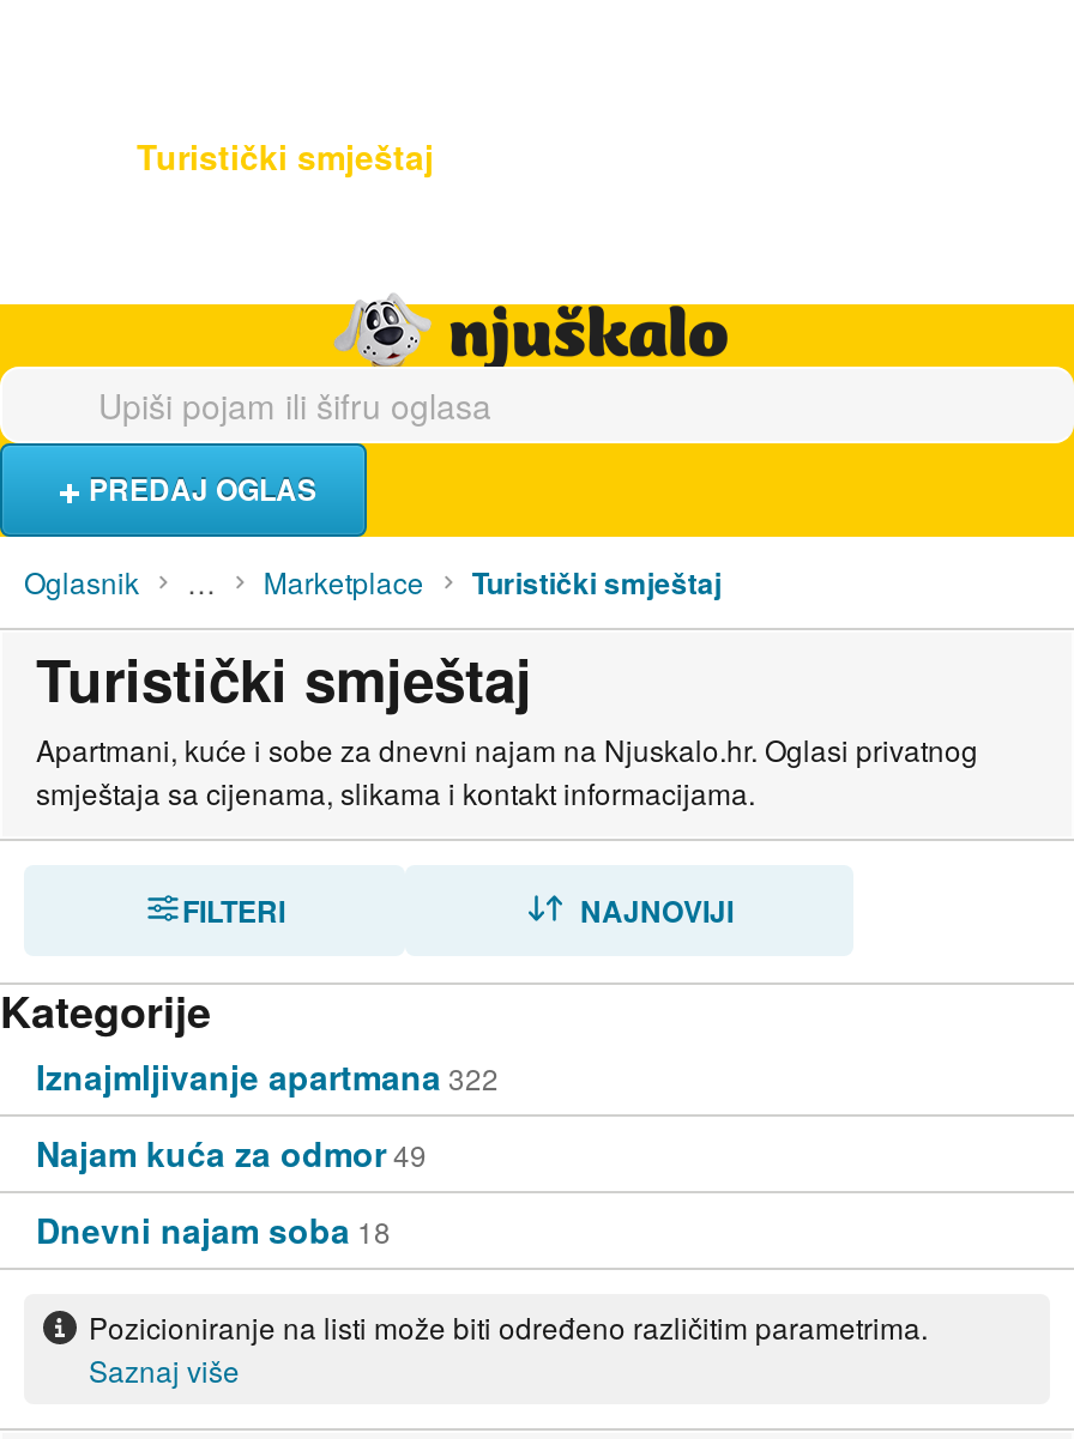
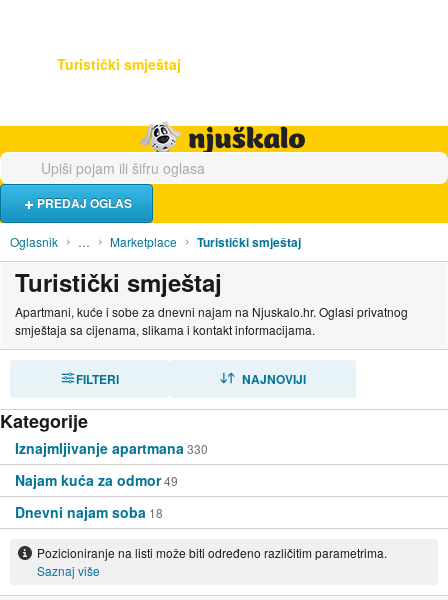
- Iznajmljivanje apartmana 322
+ Iznajmljivanje apartmana 330
